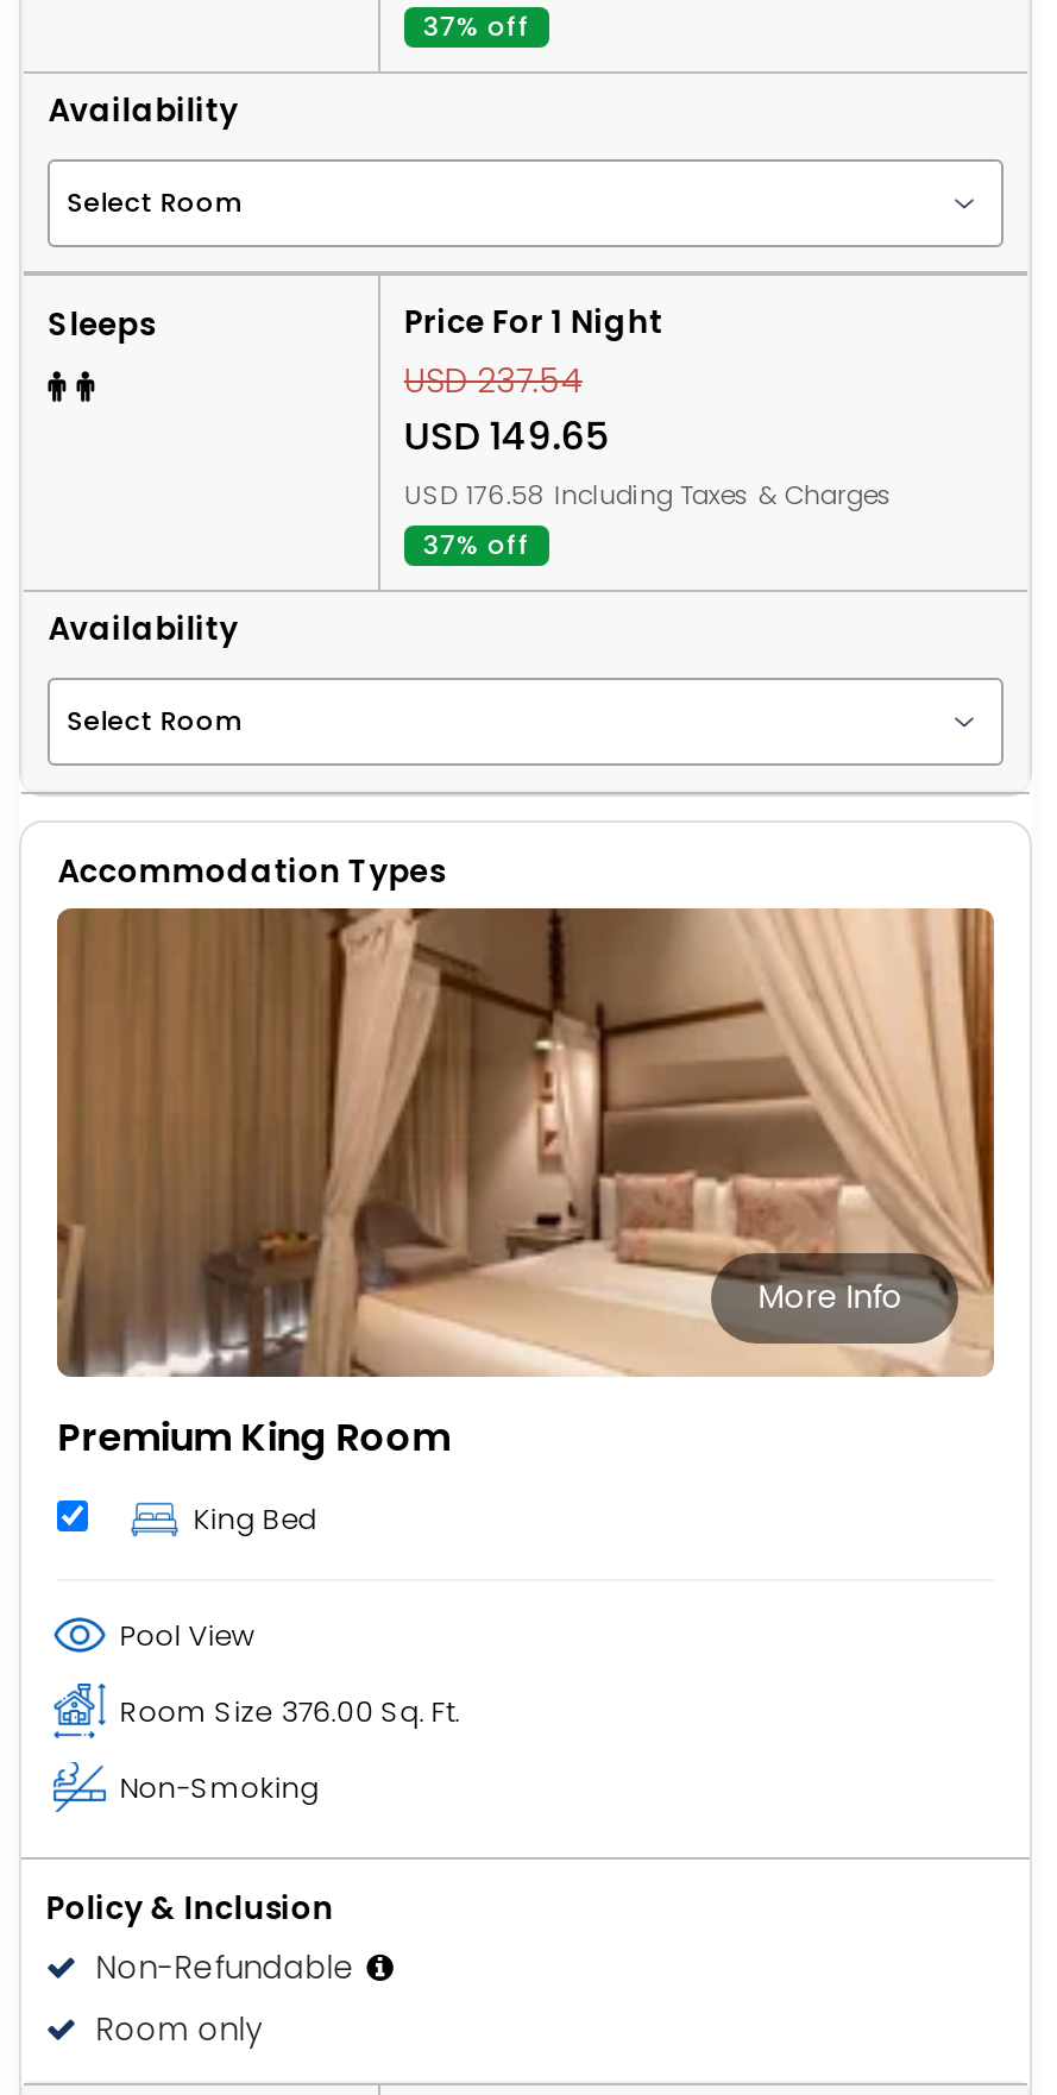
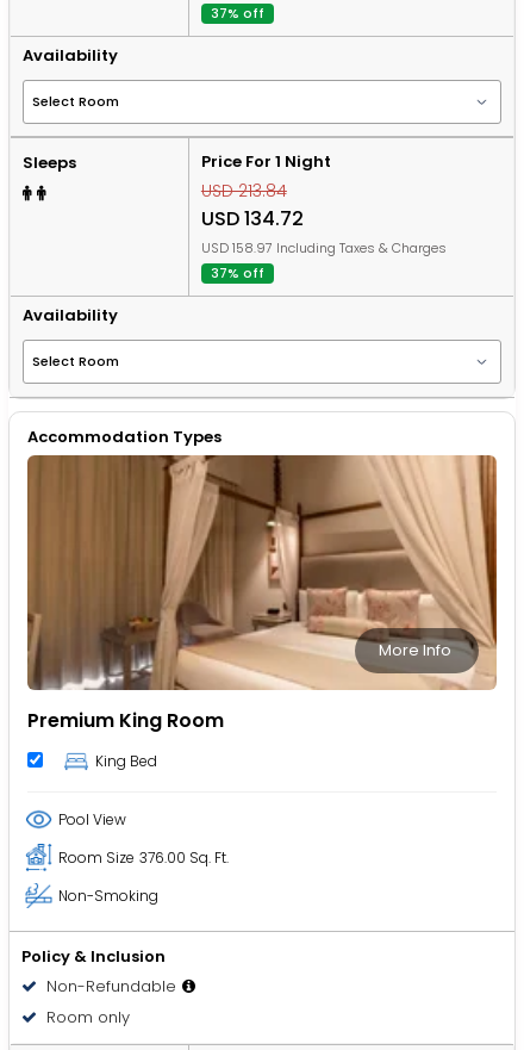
- USD 237.54
+ USD 213.84

- USD 149.65
+ USD 134.72

- USD 176.58 Including Taxes & Charges
+ USD 158.97 Including Taxes & Charges
